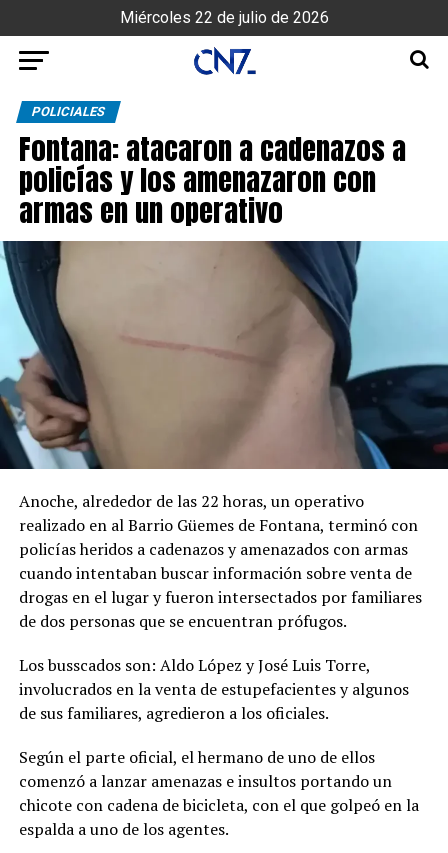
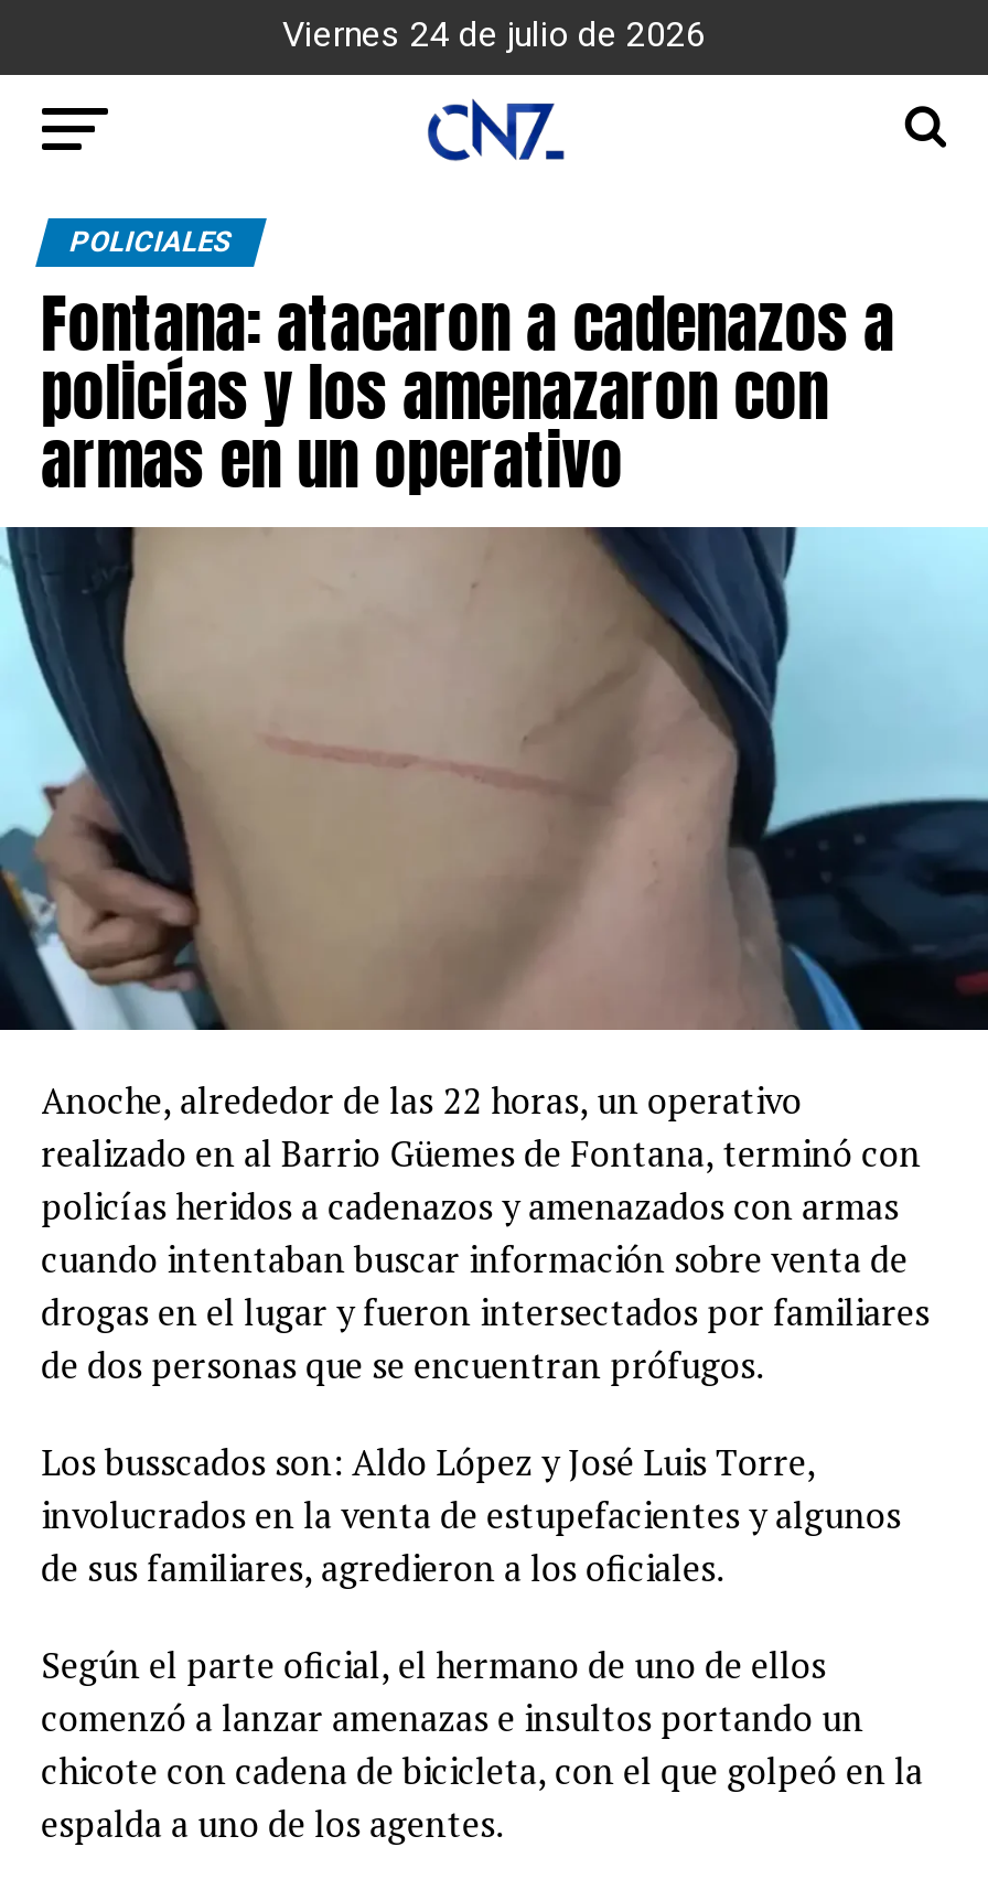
- Miércoles 22 de julio de 2026
+ Viernes 24 de julio de 2026
